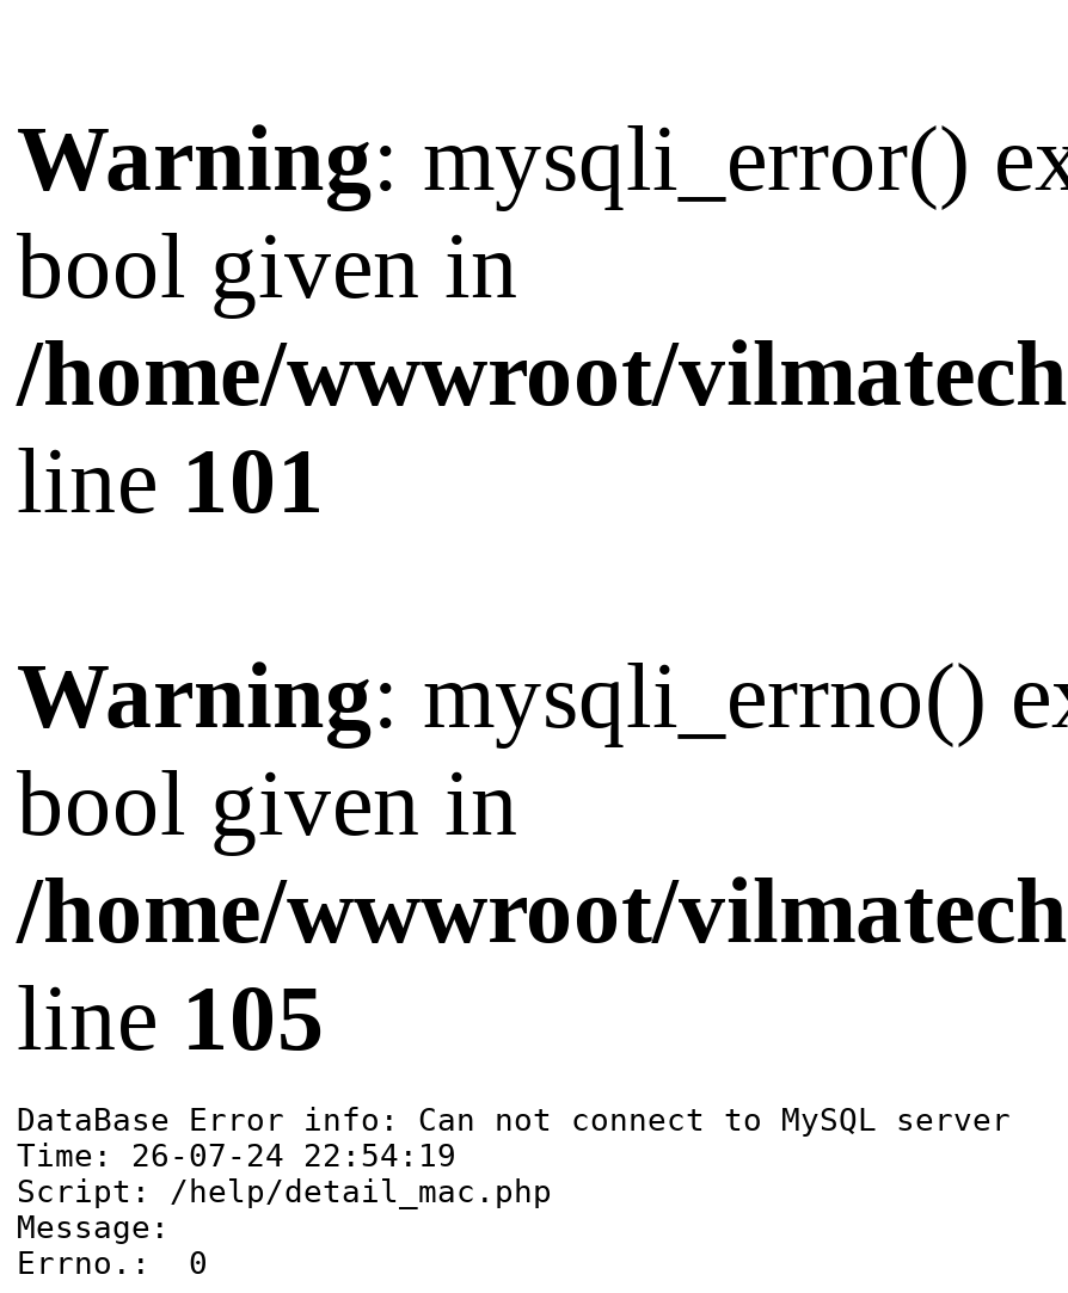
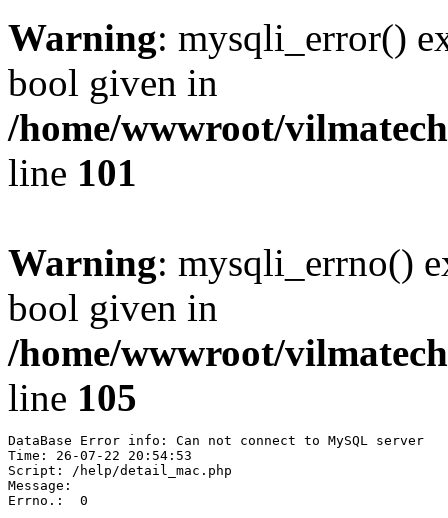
- Time: 26-07-24 22:54:19
+ Time: 26-07-22 20:54:53
